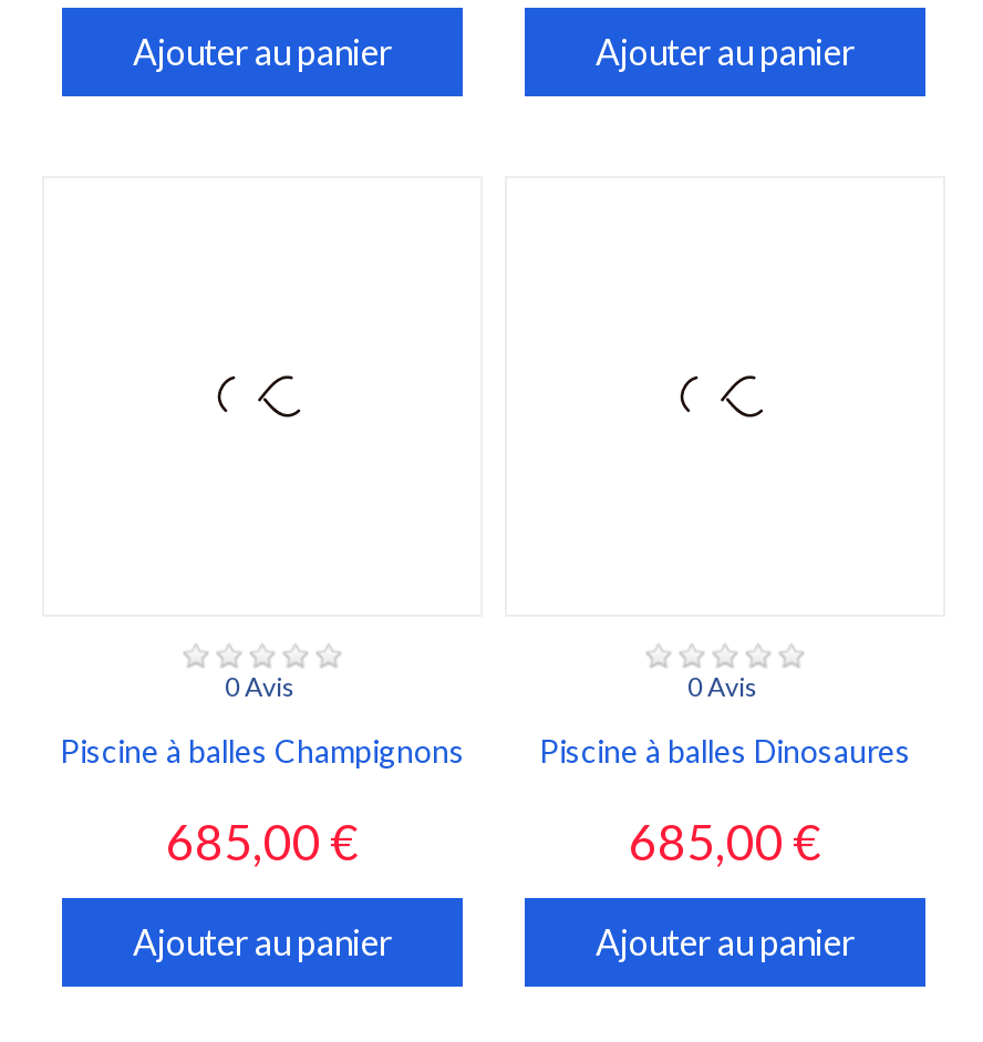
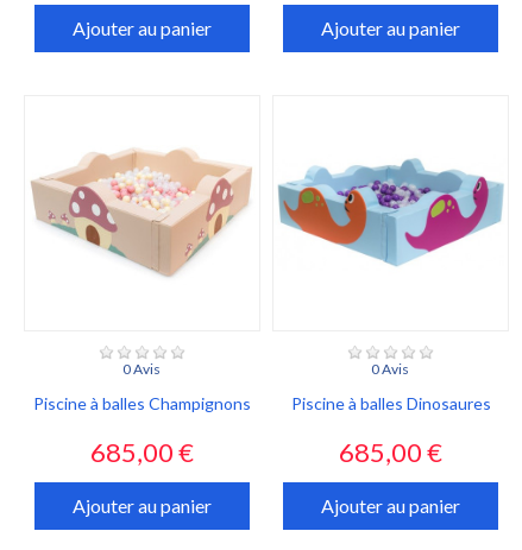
+ [image]

+ [image]
